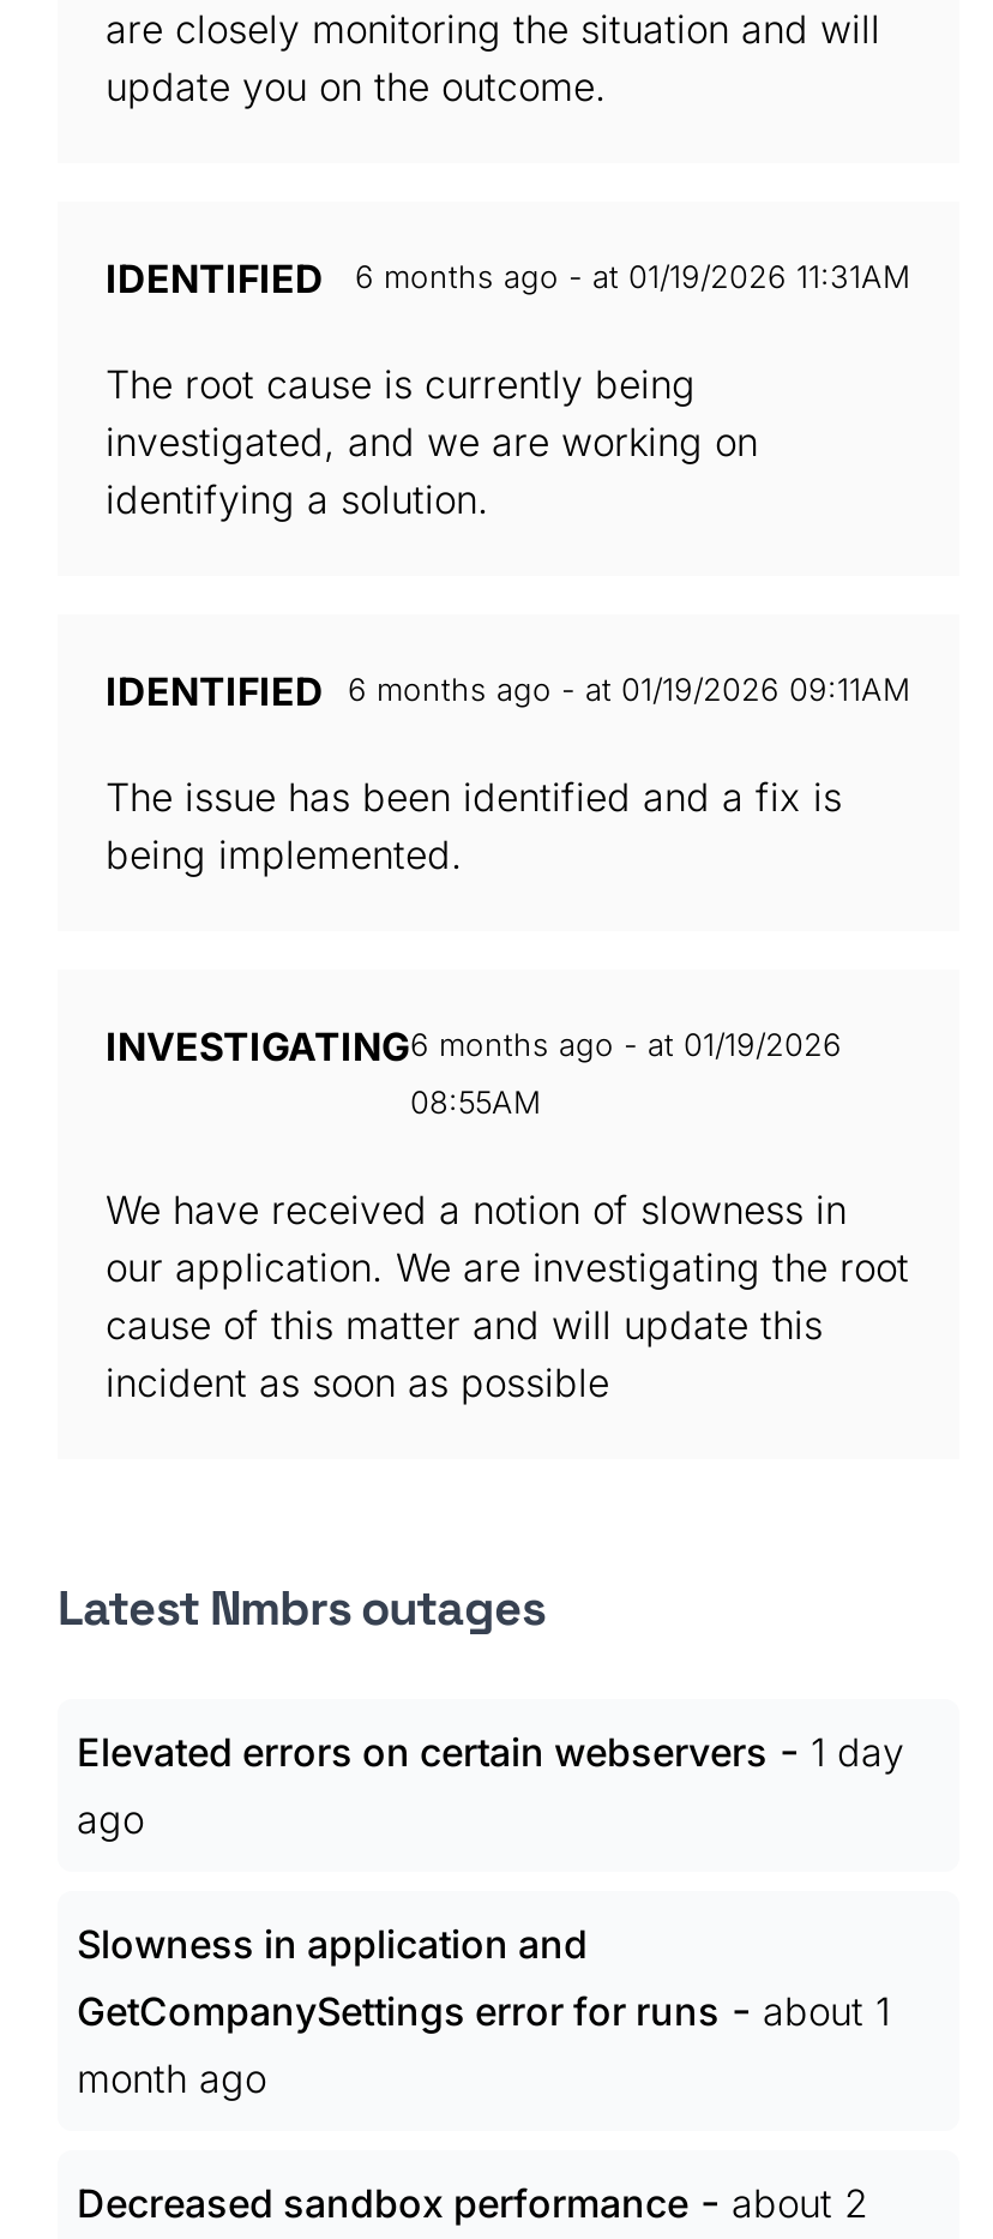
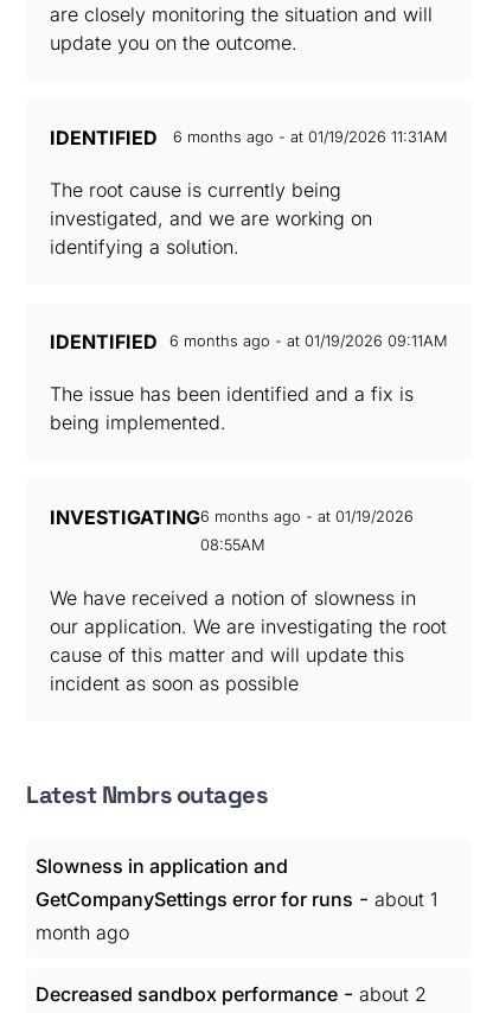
- Elevated errors on certain webservers - 1 day
- ago
